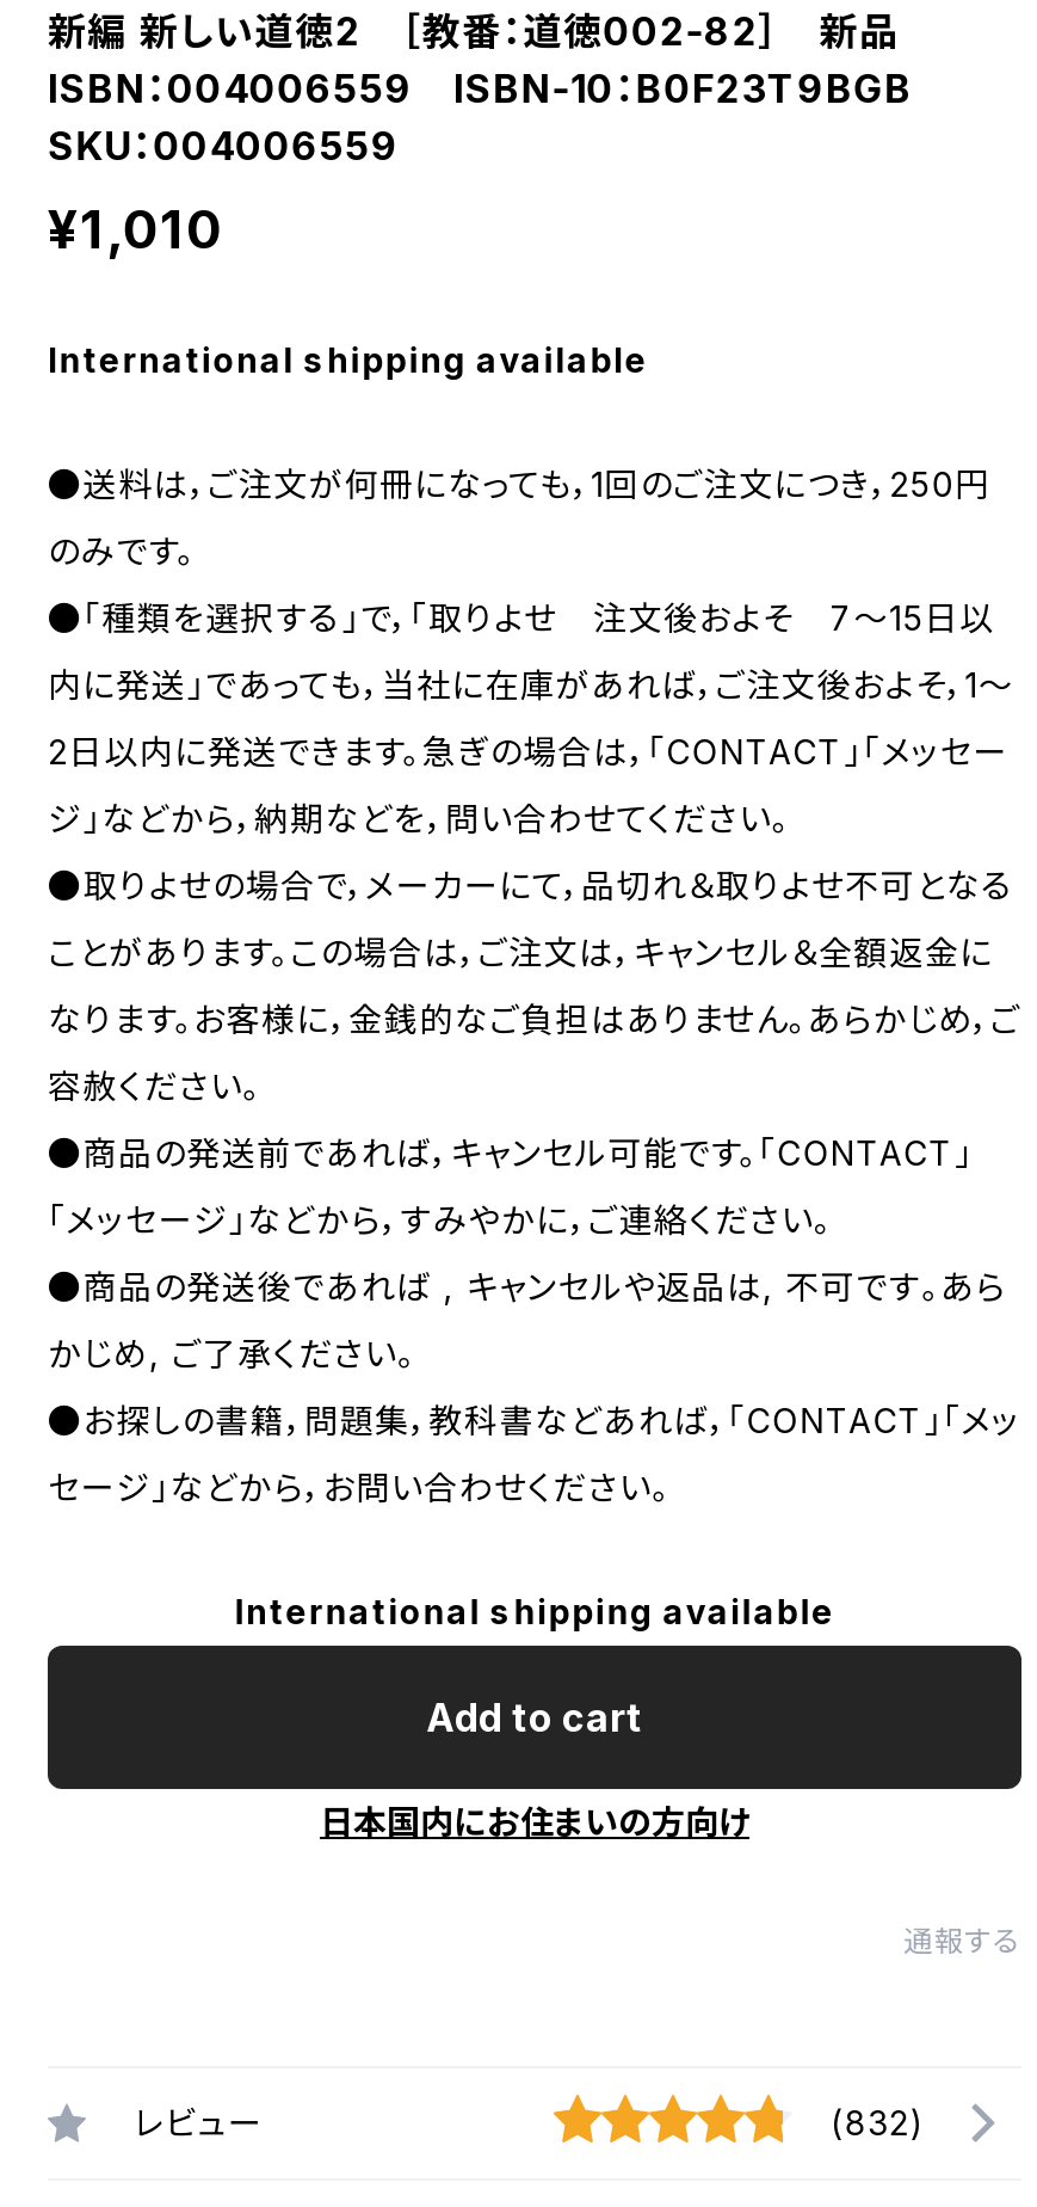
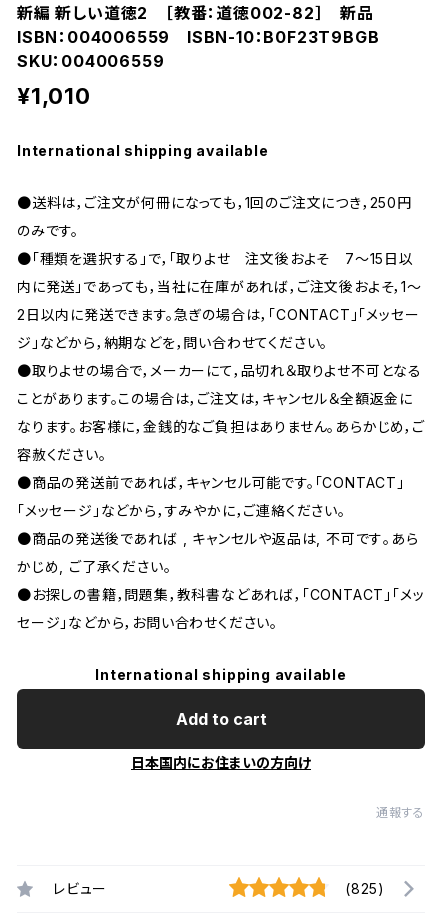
- (832)
+ (825)
